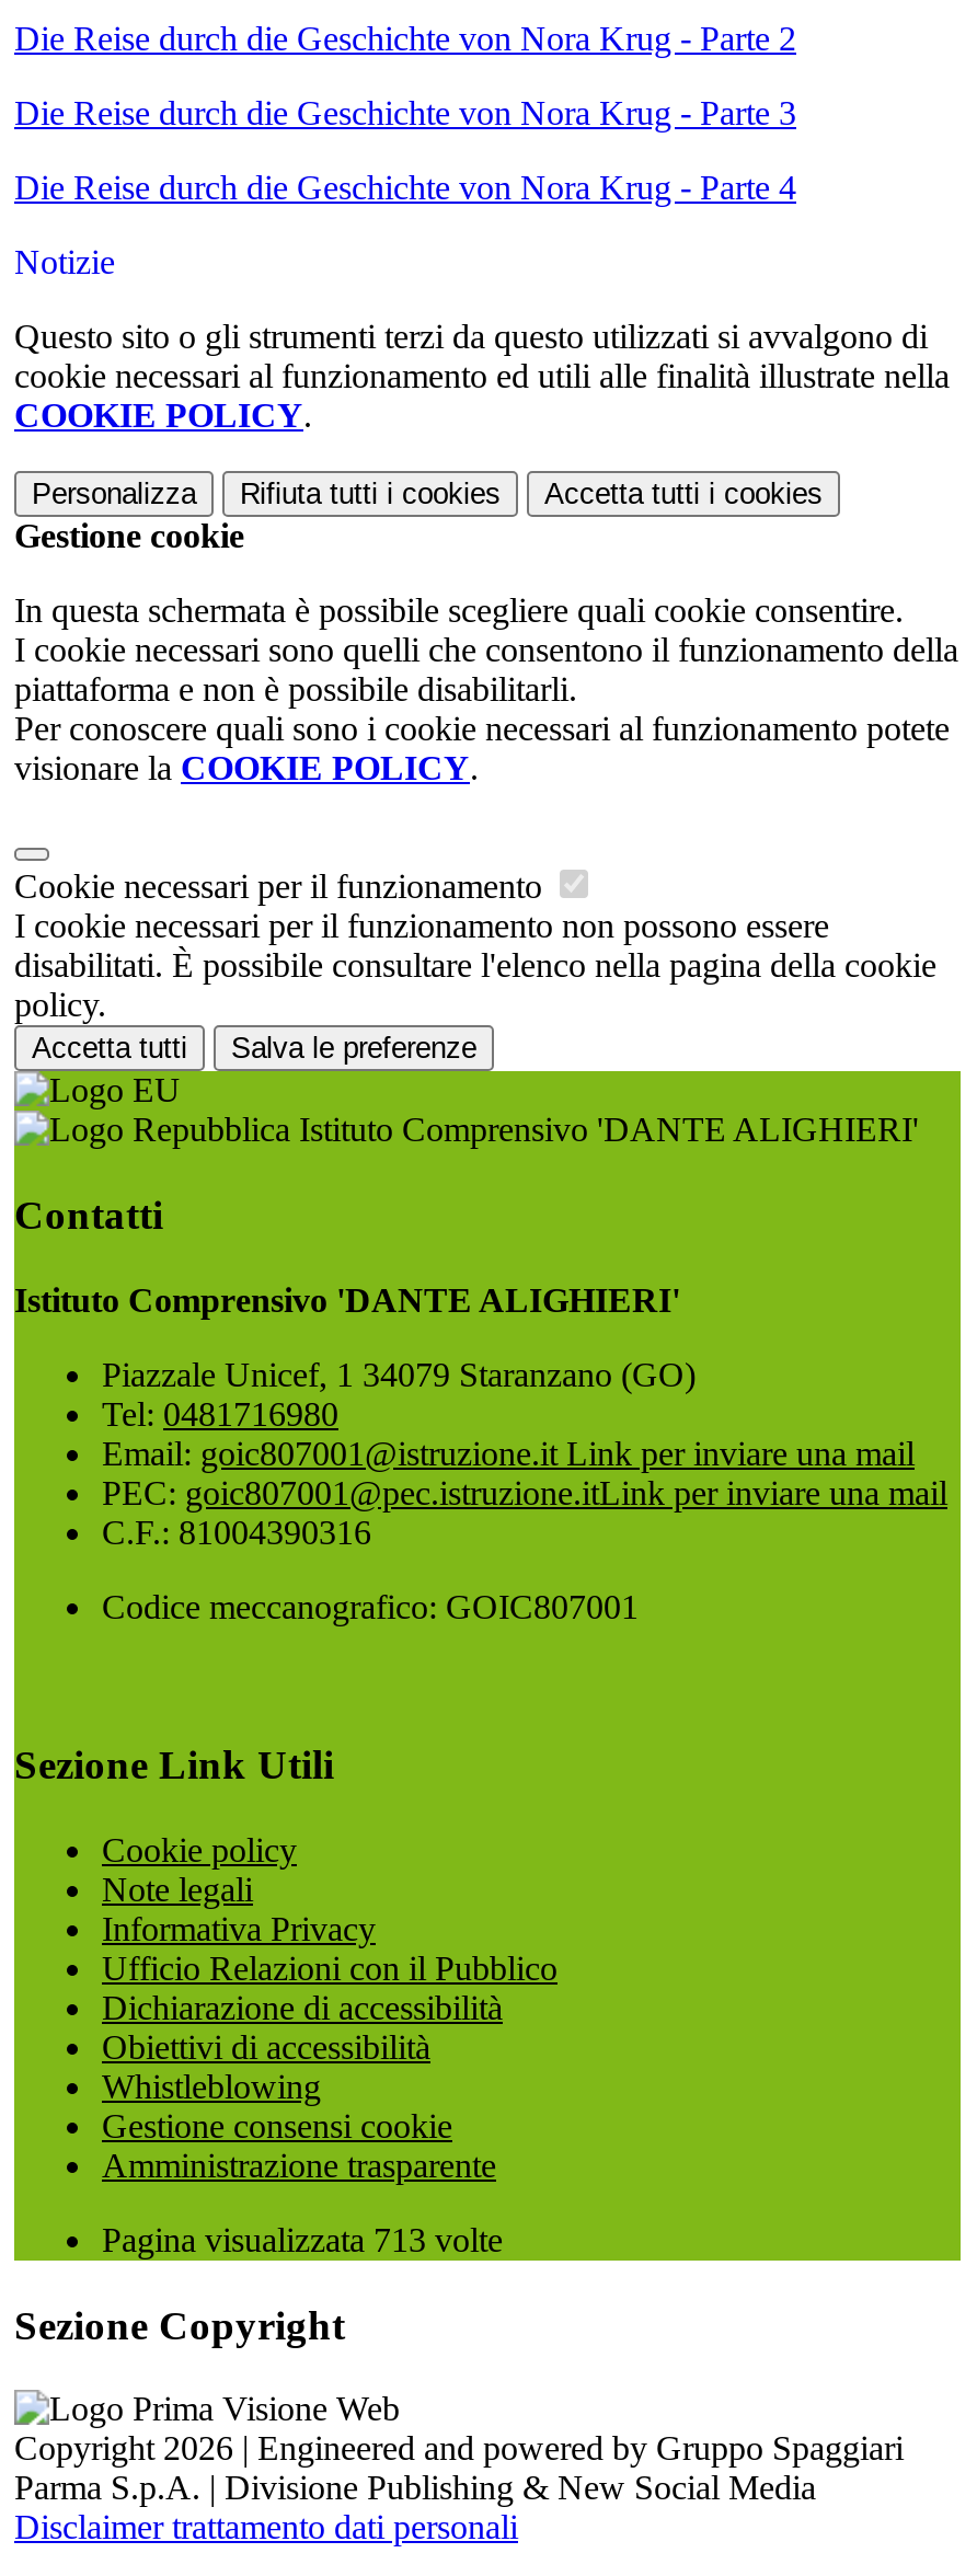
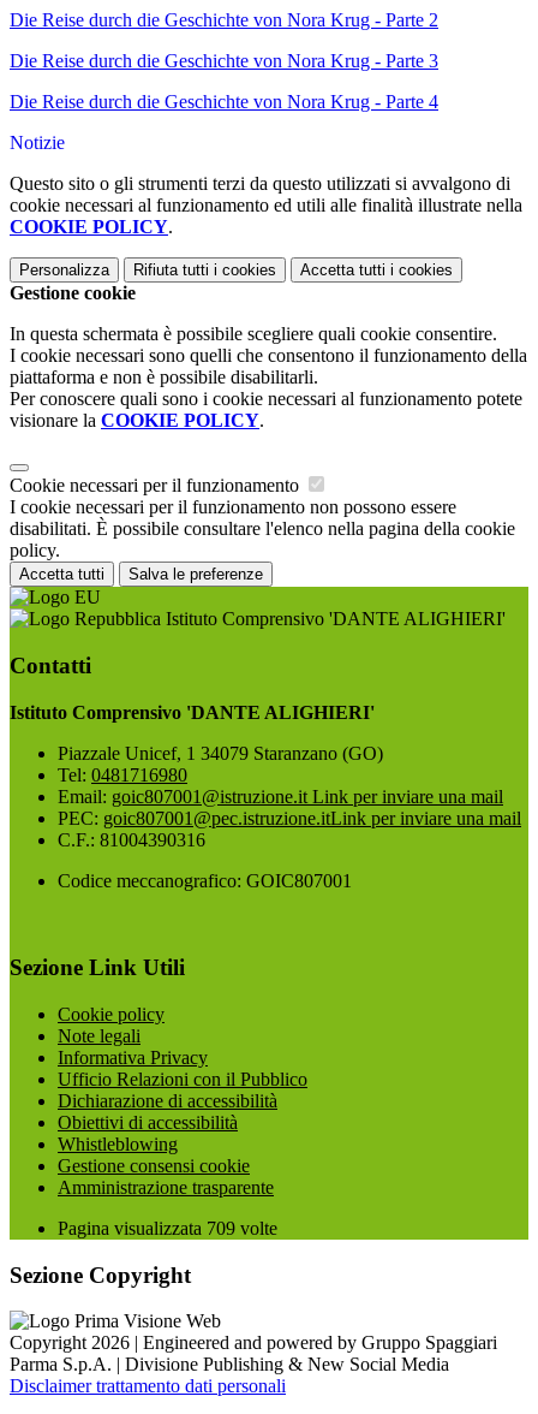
- Pagina visualizzata 713 volte
+ Pagina visualizzata 709 volte
